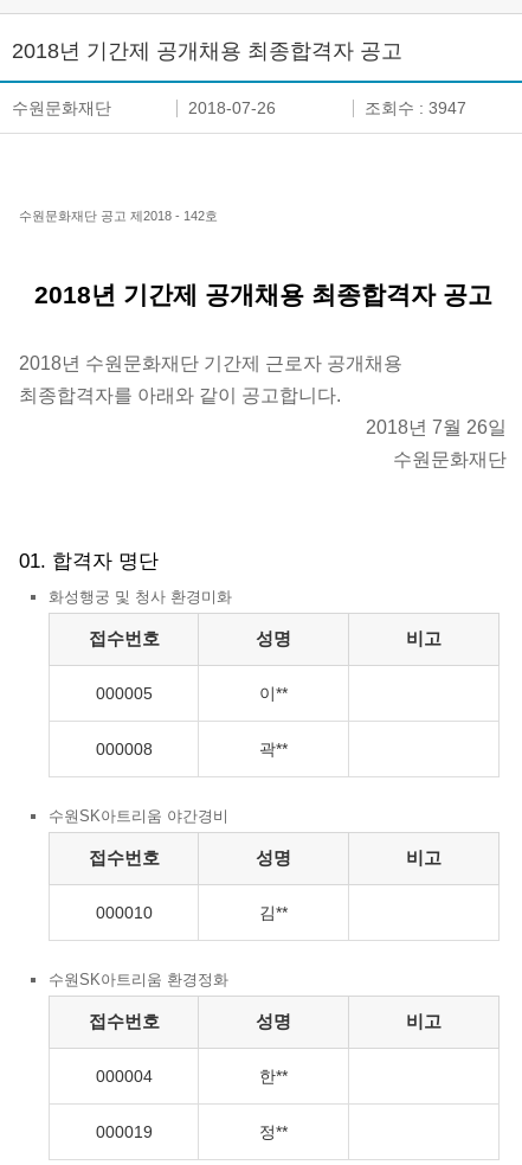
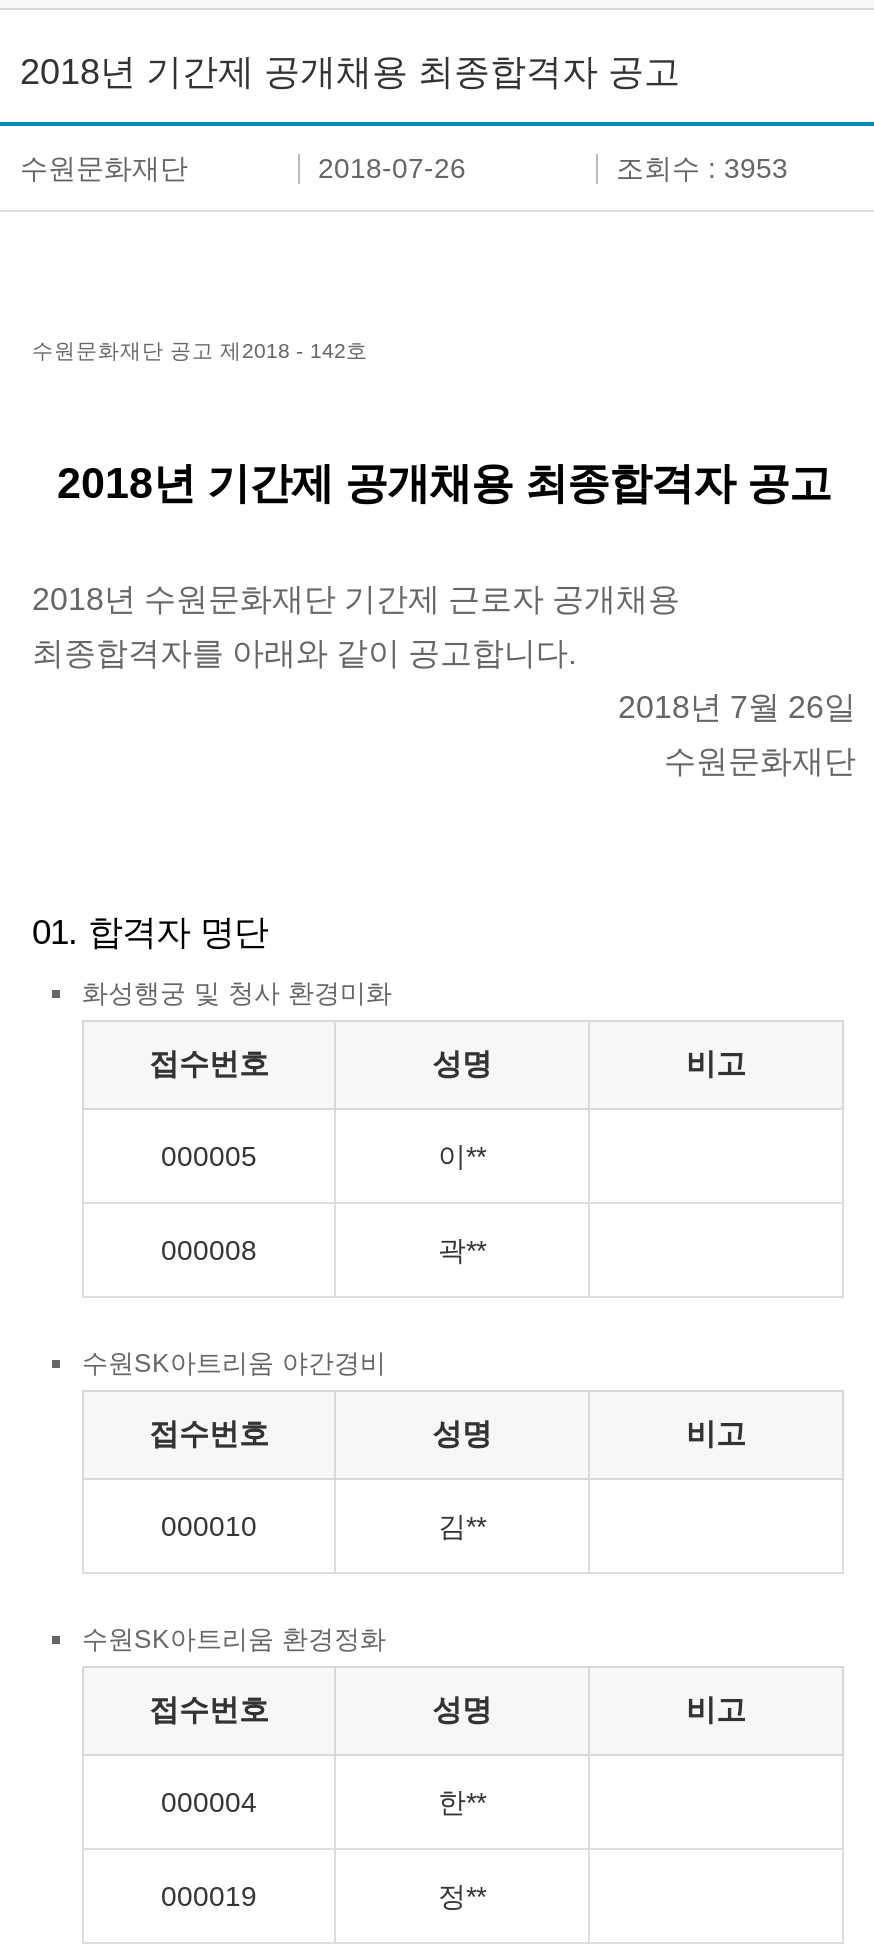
- 조회수 : 3947
+ 조회수 : 3953
